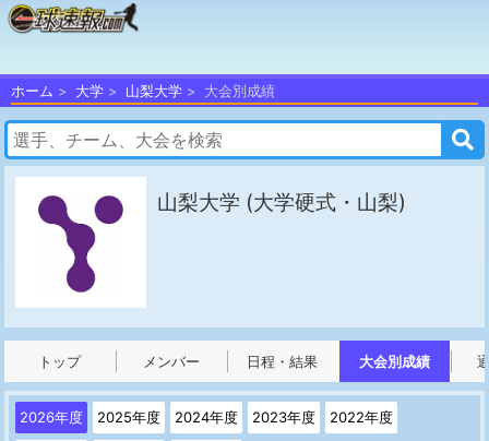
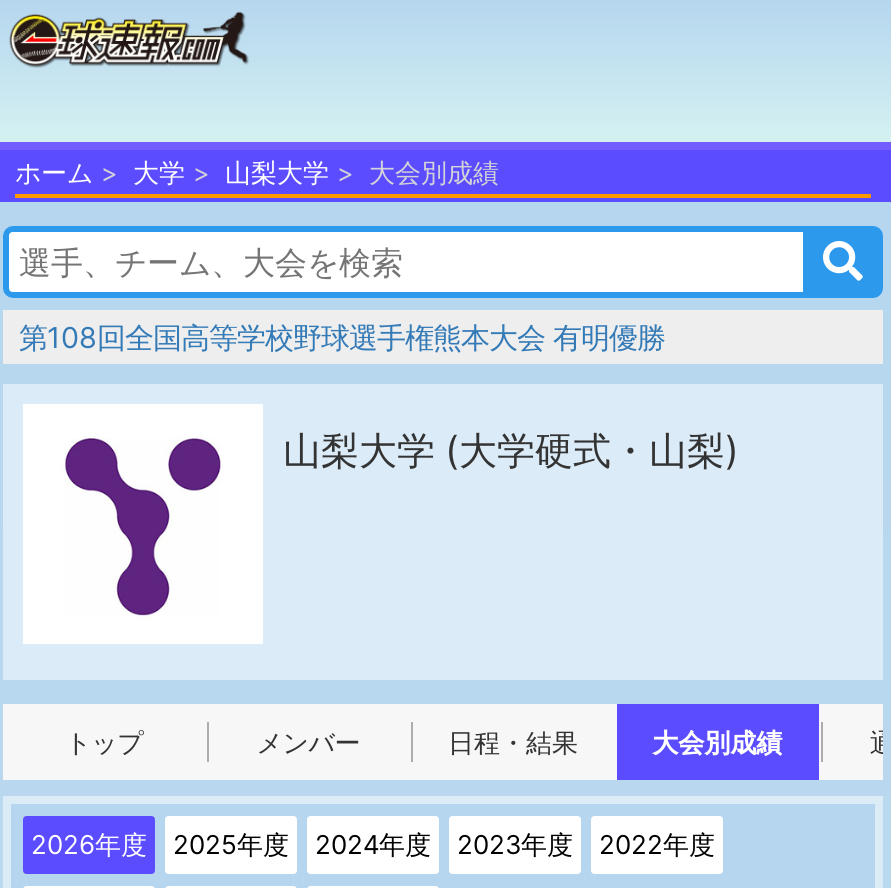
+ 第108回全国高等学校野球選手権熊本大会 有明優勝
